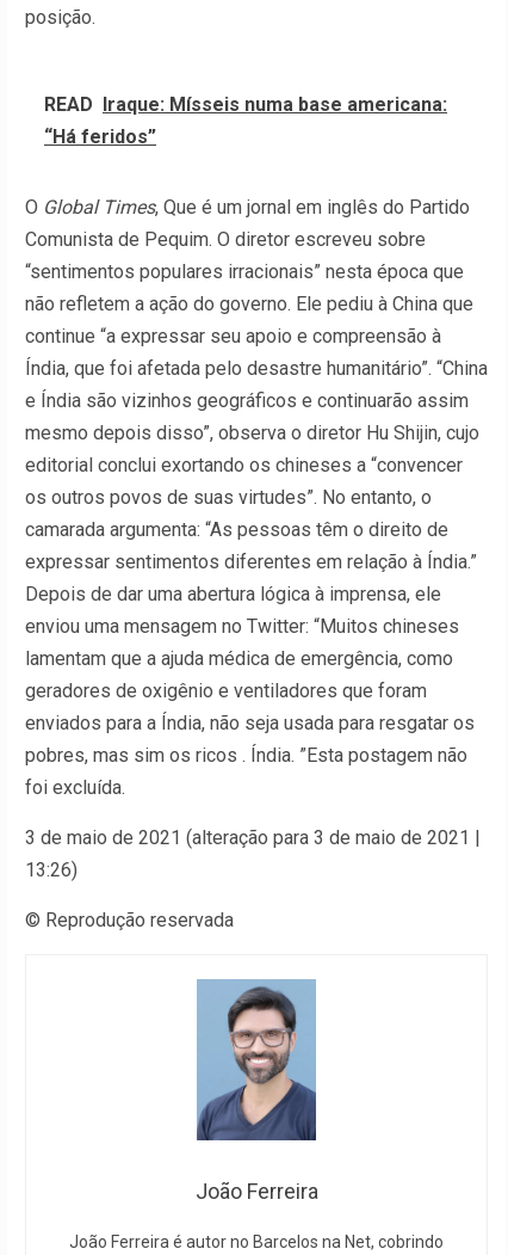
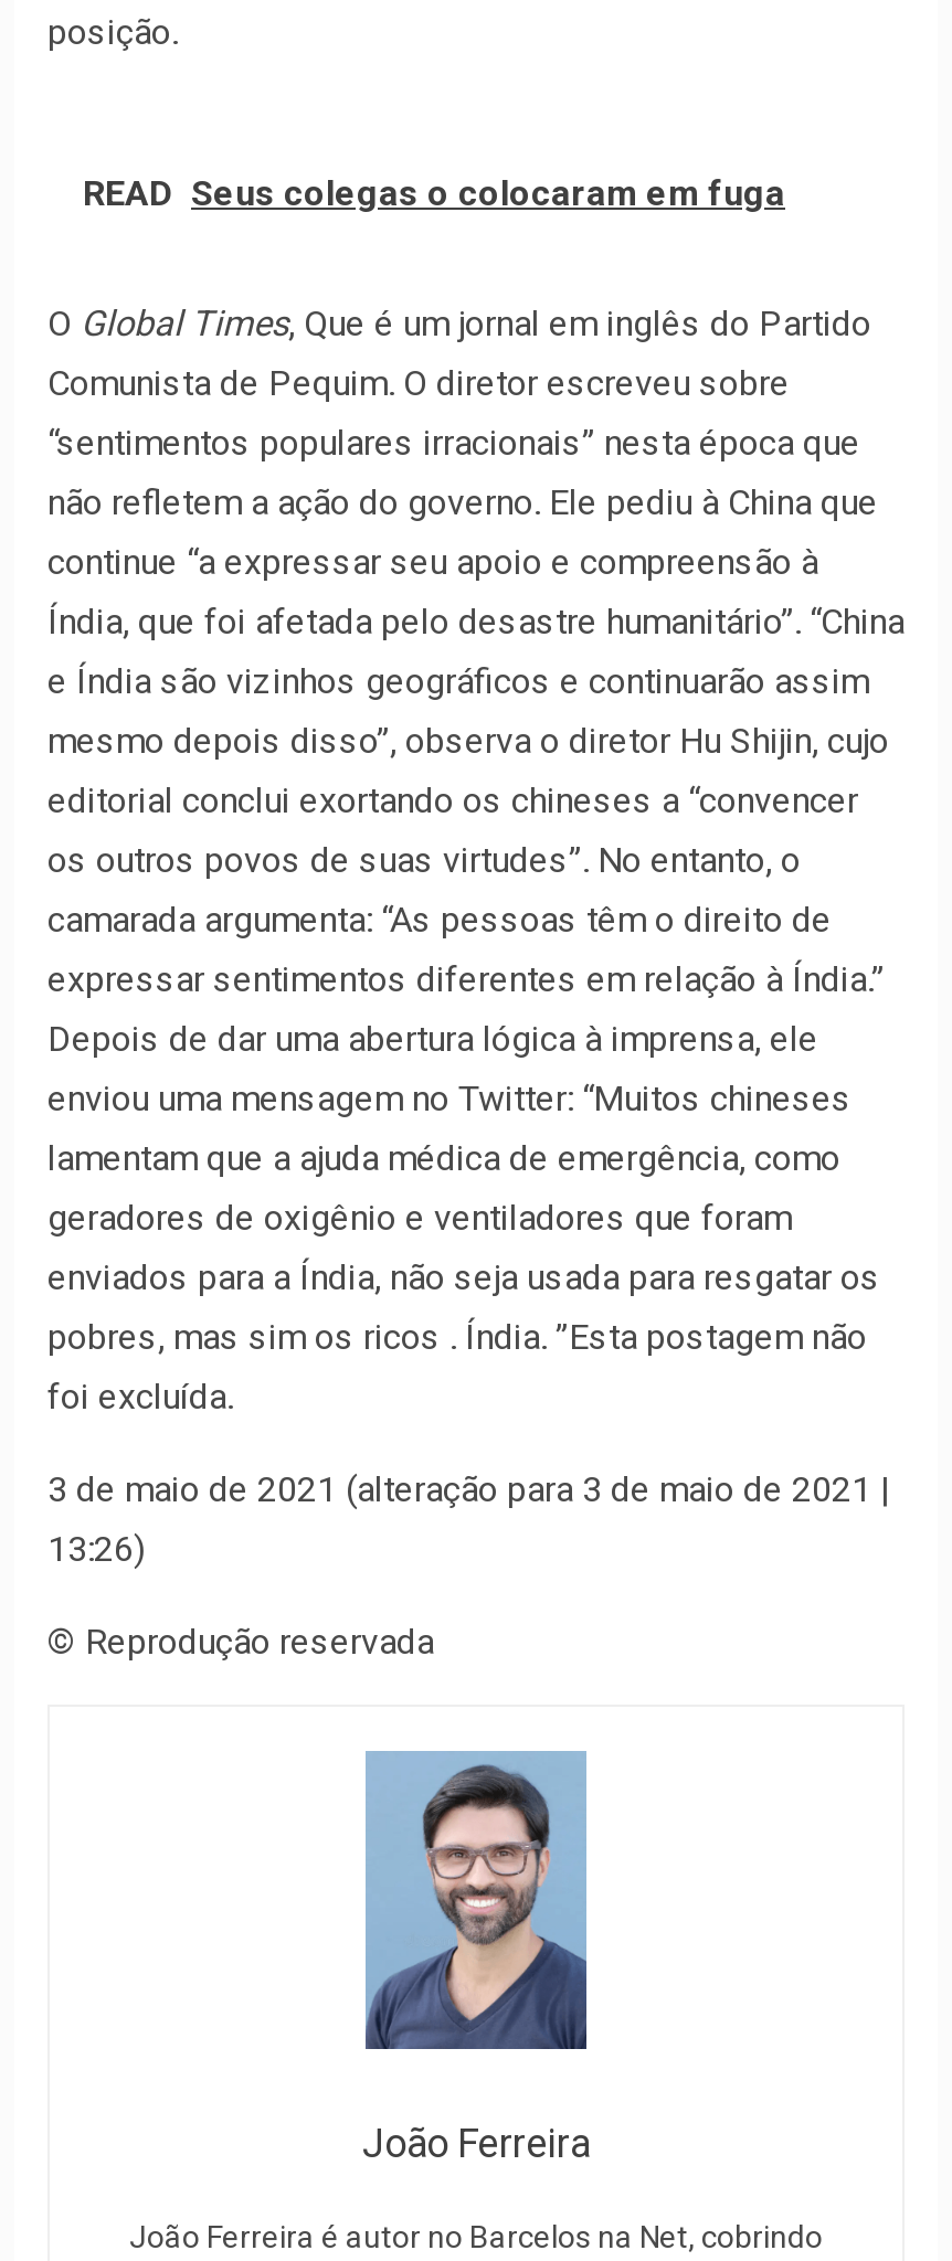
- READ Iraque: Mísseis numa base americana:
- “Há feridos”
+ READ Seus colegas o colocaram em fuga
